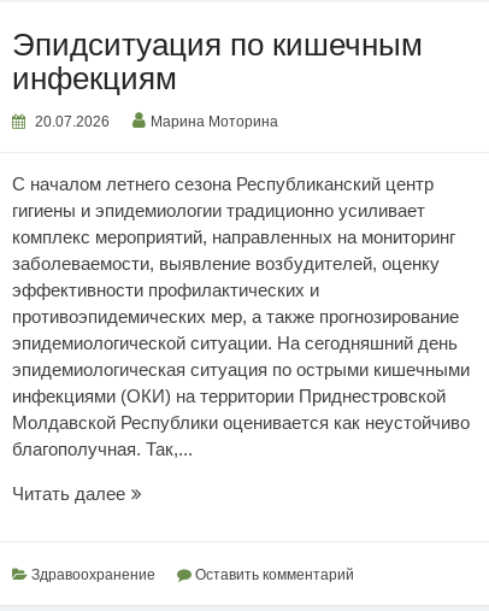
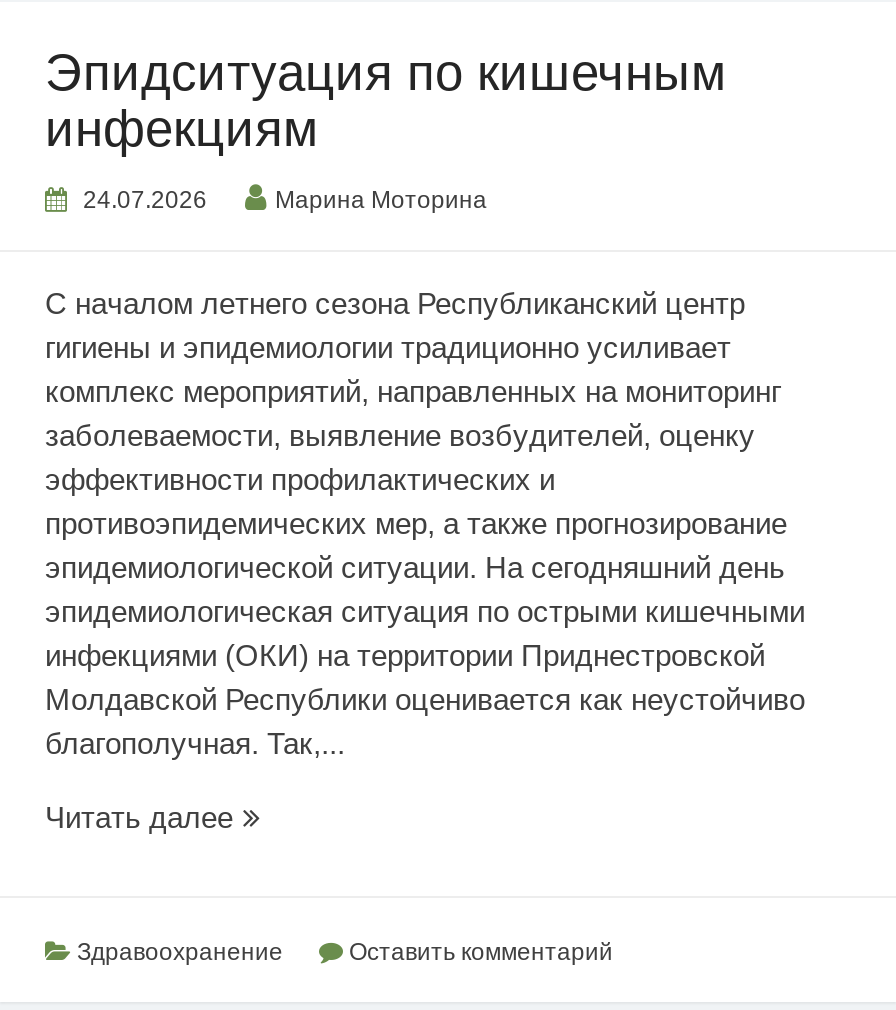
- 20.07.2026
+ 24.07.2026
